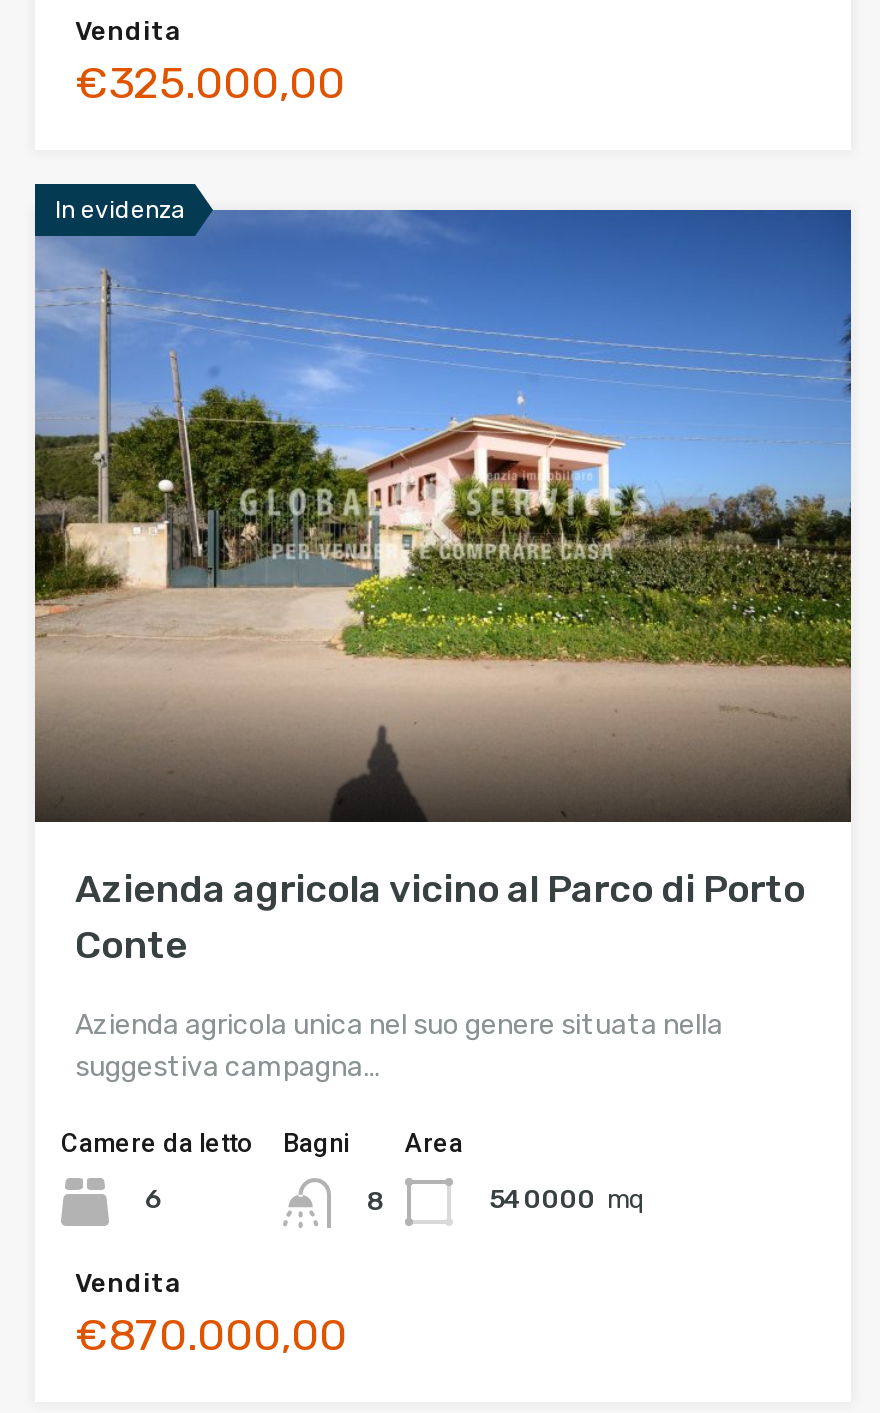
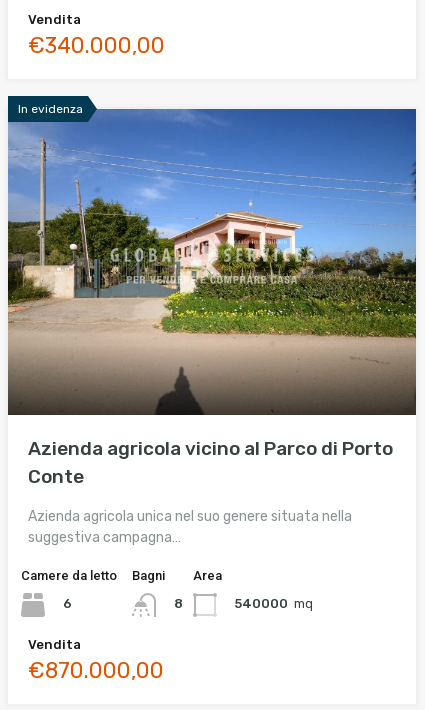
- €325.000,00
+ €340.000,00
